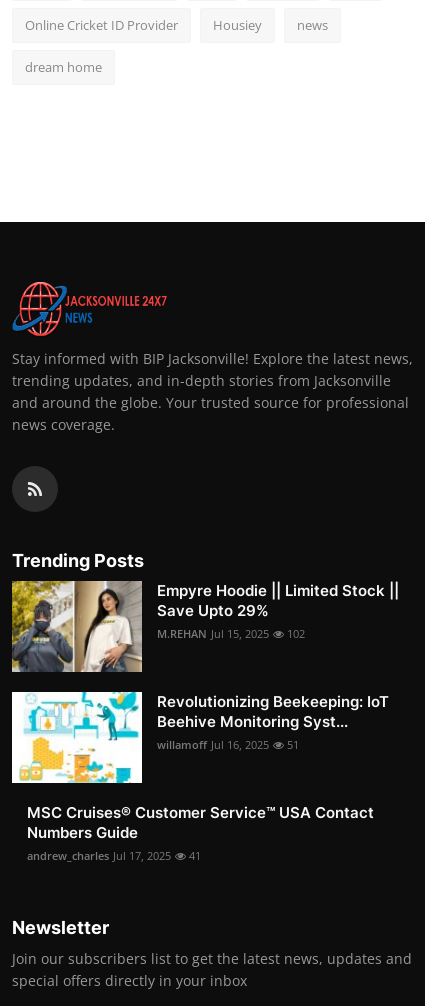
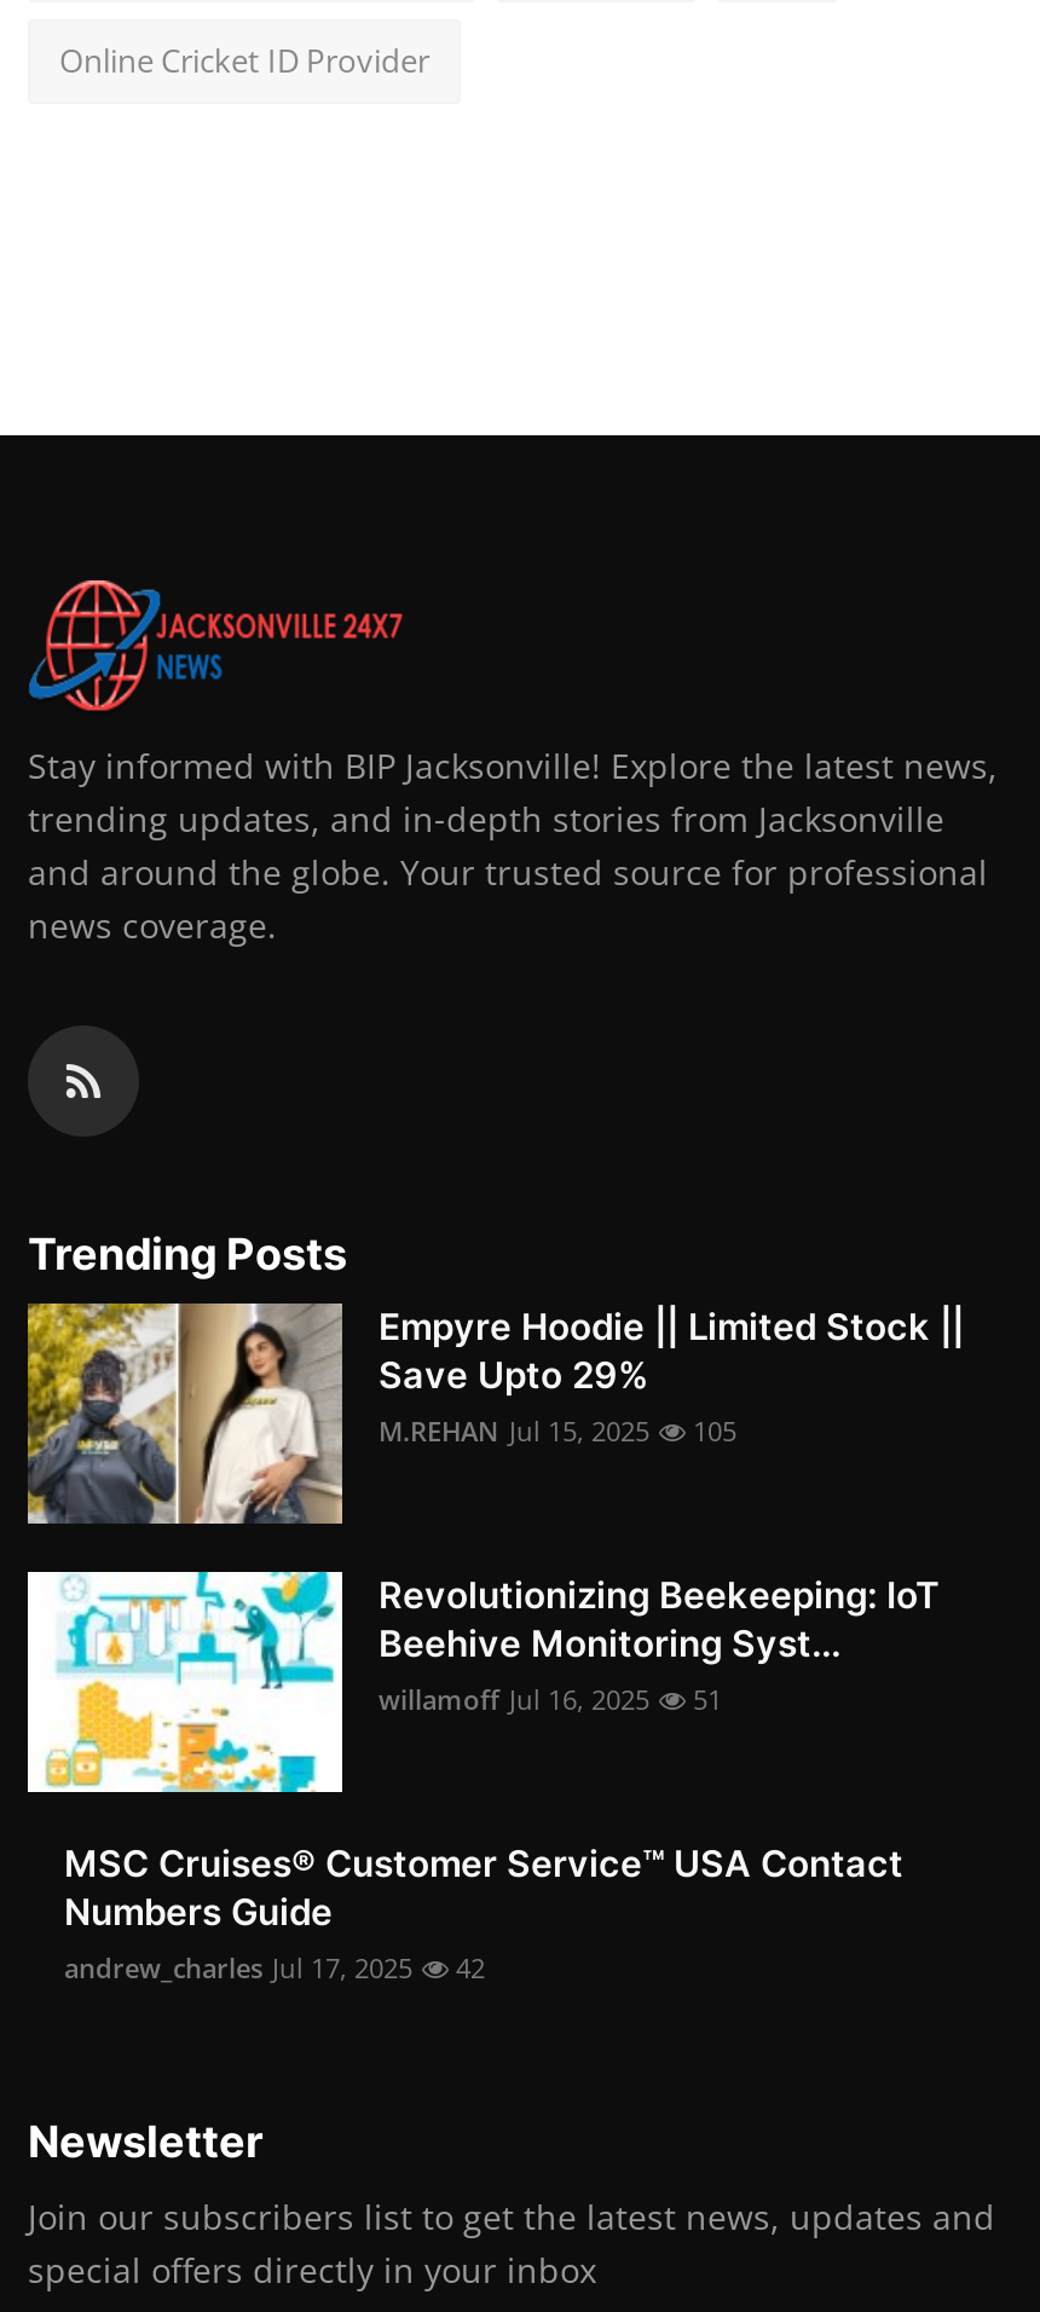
- Housiey
- news
- dream home

- M.REHAN Jul 15, 2025 102
+ M.REHAN Jul 15, 2025 105

- andrew_charles Jul 17, 2025 41
+ andrew_charles Jul 17, 2025 42
